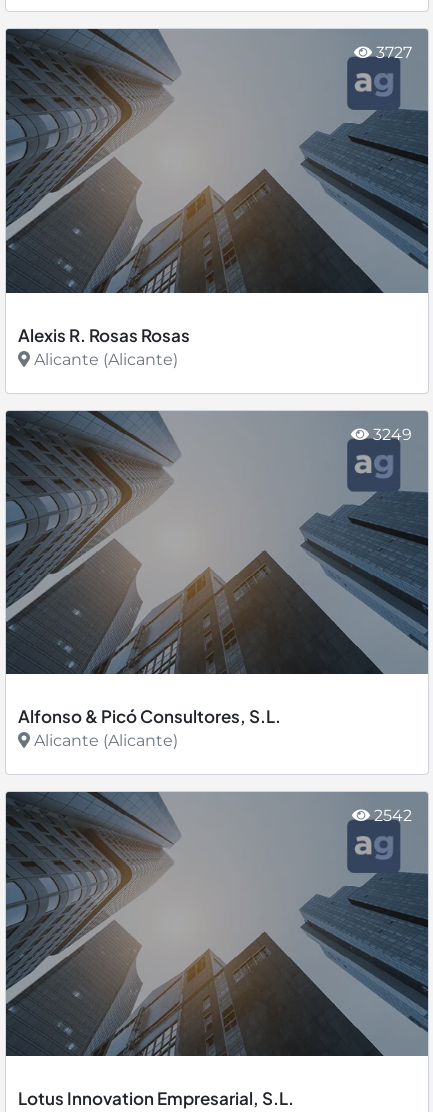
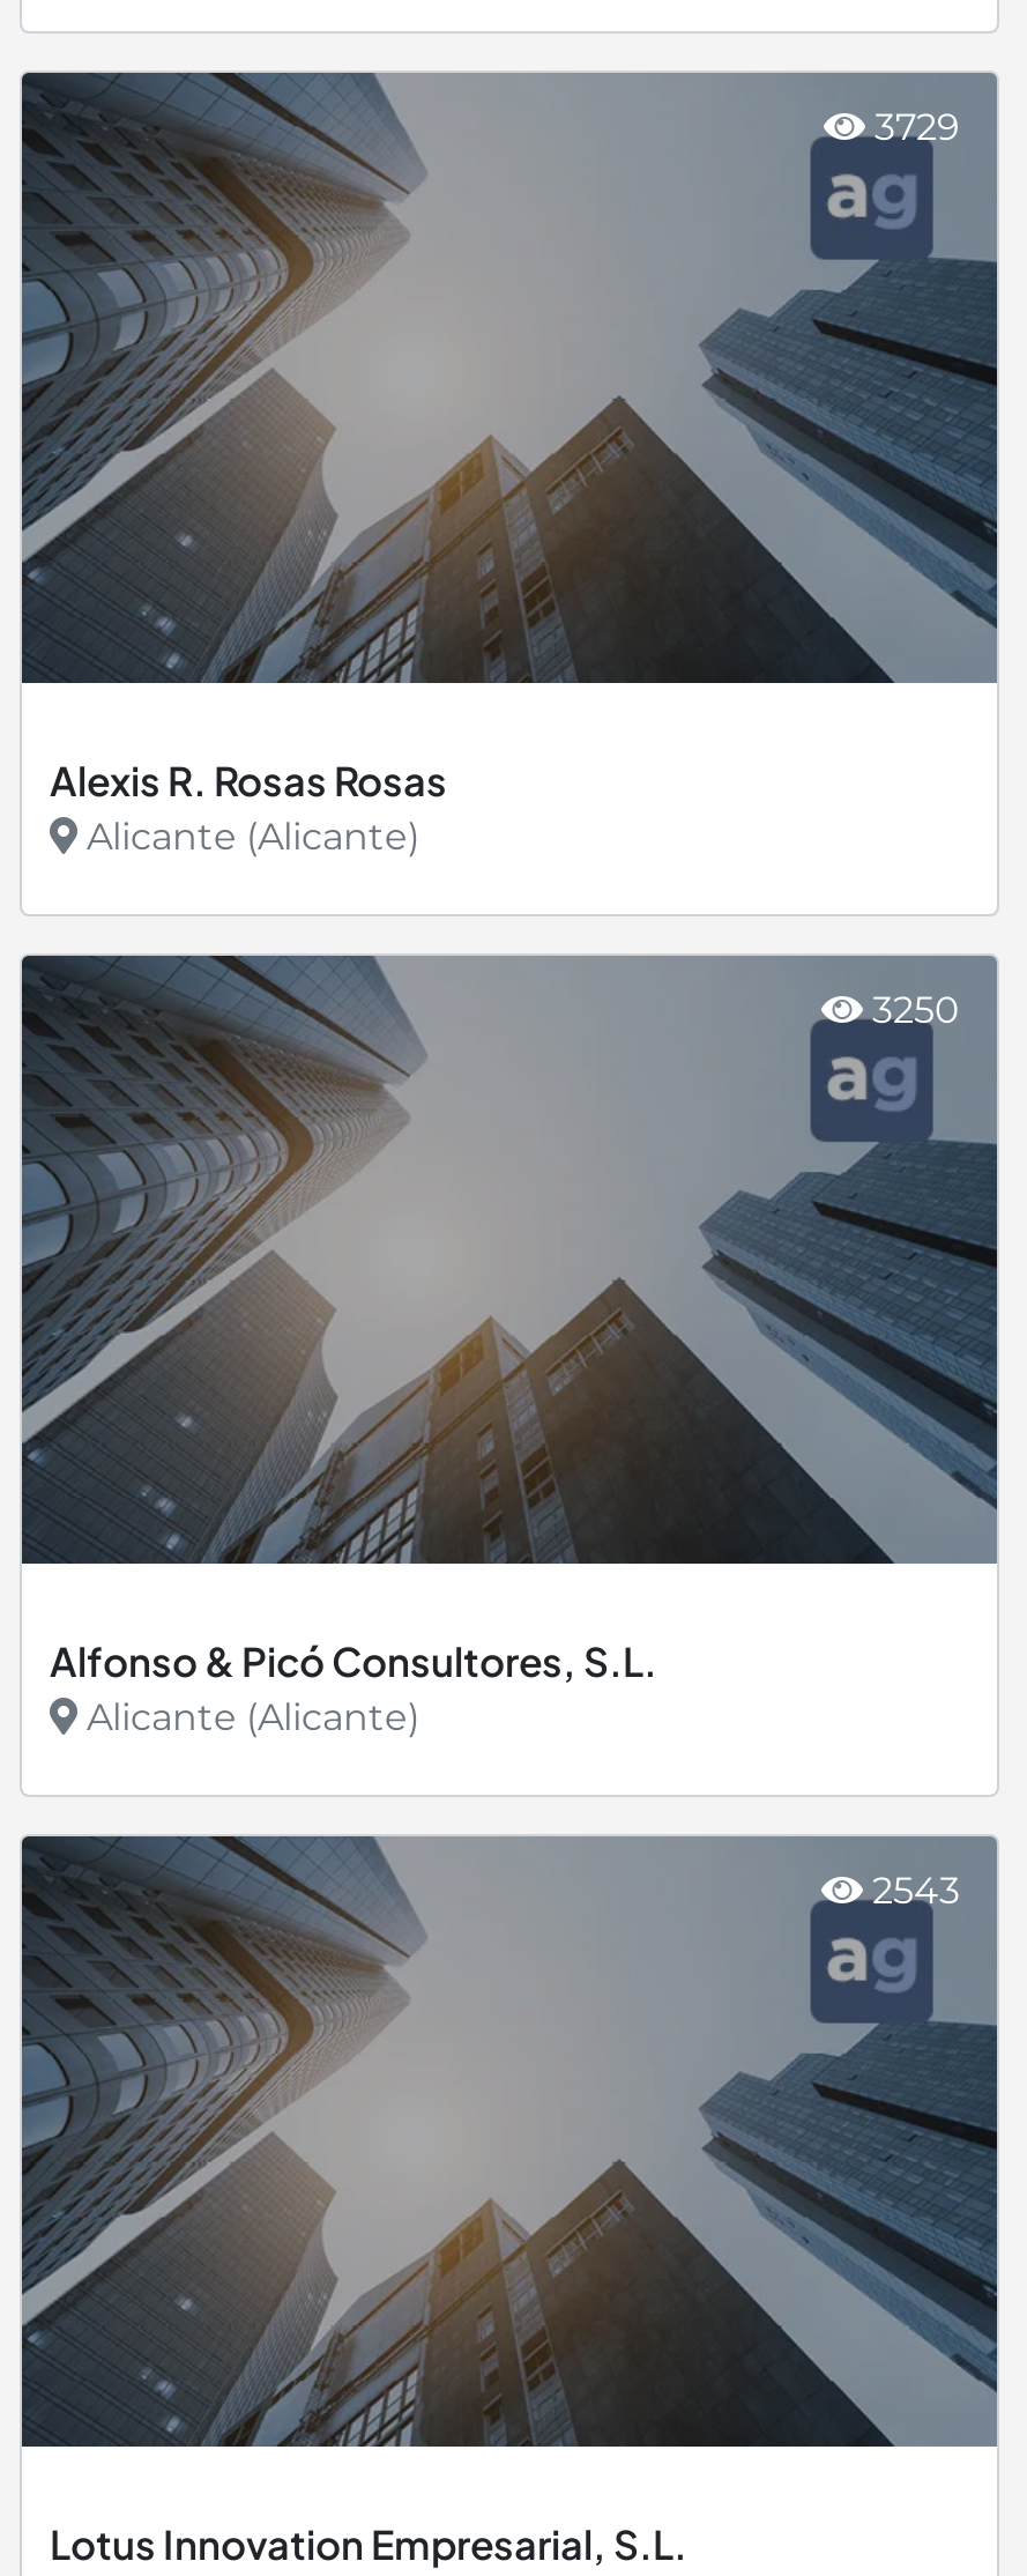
- 3727
+ 3729

- 3249
+ 3250

- 2542
+ 2543
